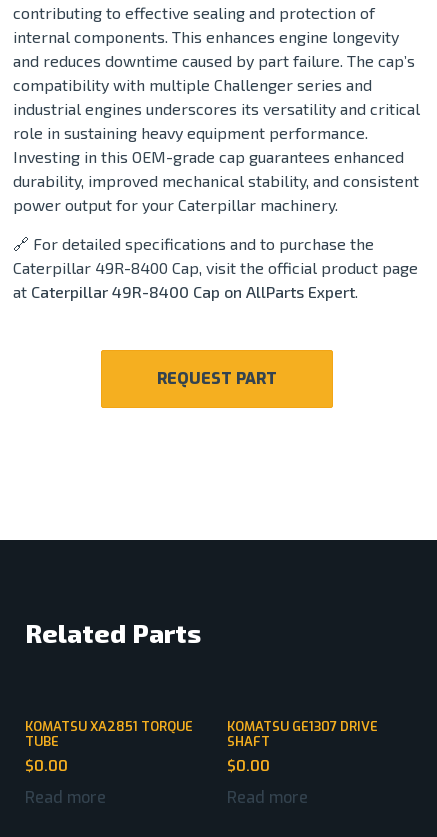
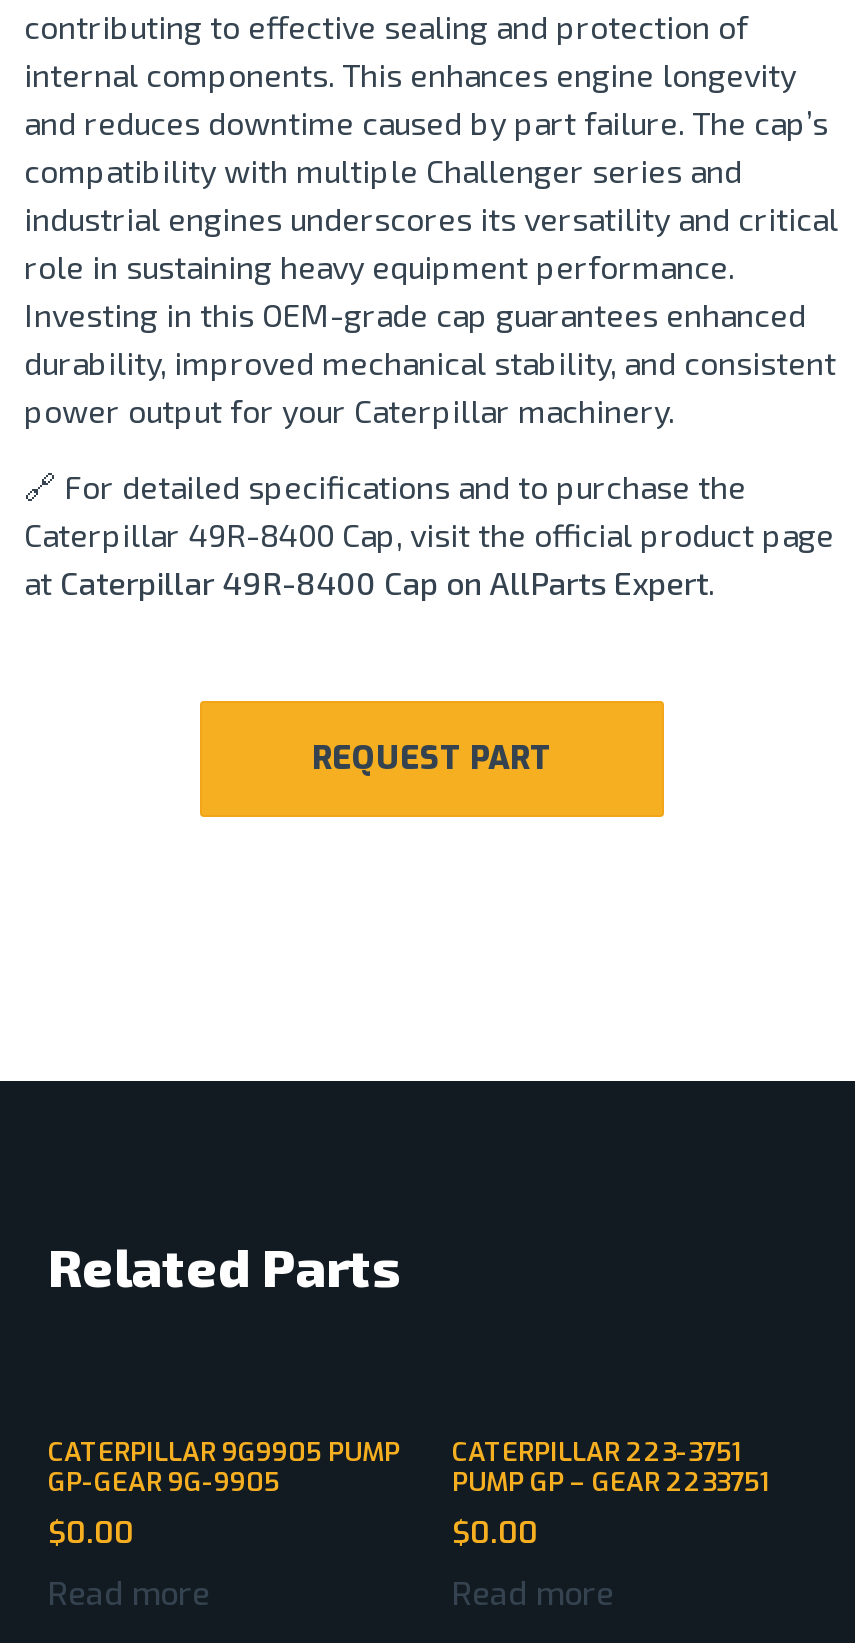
- KOMATSU XA2851 TORQUE
- TUBE
+ CATERPILLAR 9G9905 PUMP
+ GP-GEAR 9G-9905

- KOMATSU GE1307 DRIVE
- SHAFT
+ CATERPILLAR 223-3751
+ PUMP GP – GEAR 2233751
